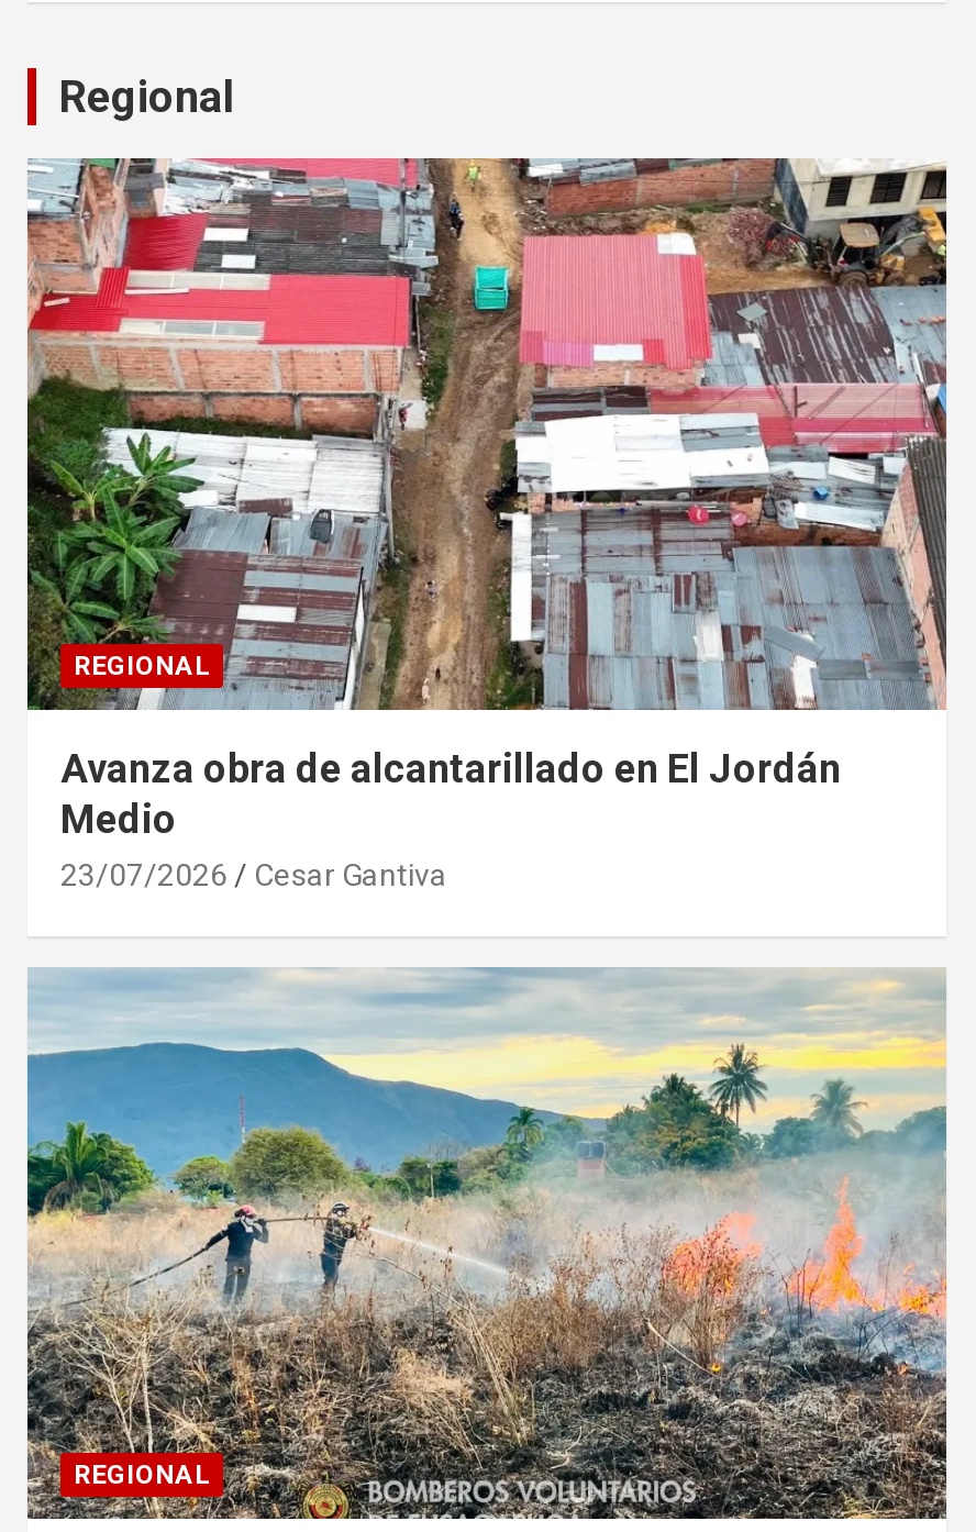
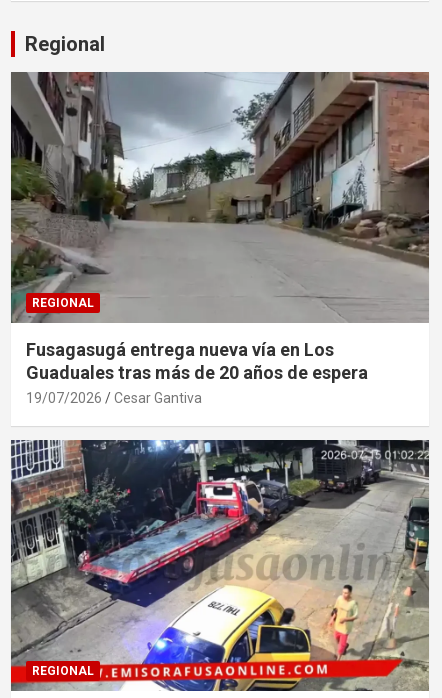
- [image]
- Avanza obra de alcantarillado en El Jordán
- Medio
- 23/07/2026
+ [image]
+ Fusagasugá entrega nueva vía en Los
+ Guaduales tras más de 20 años de espera
+ 19/07/2026

- [image]
+ [image]
